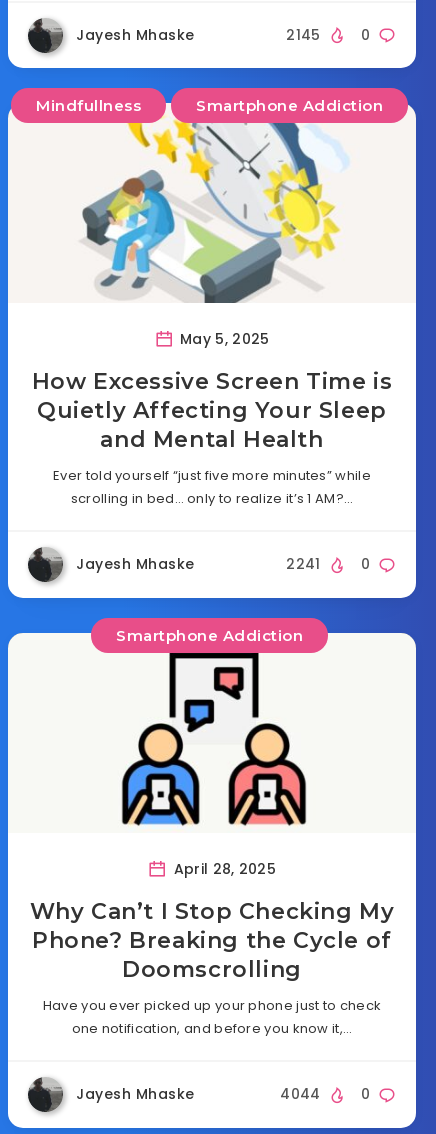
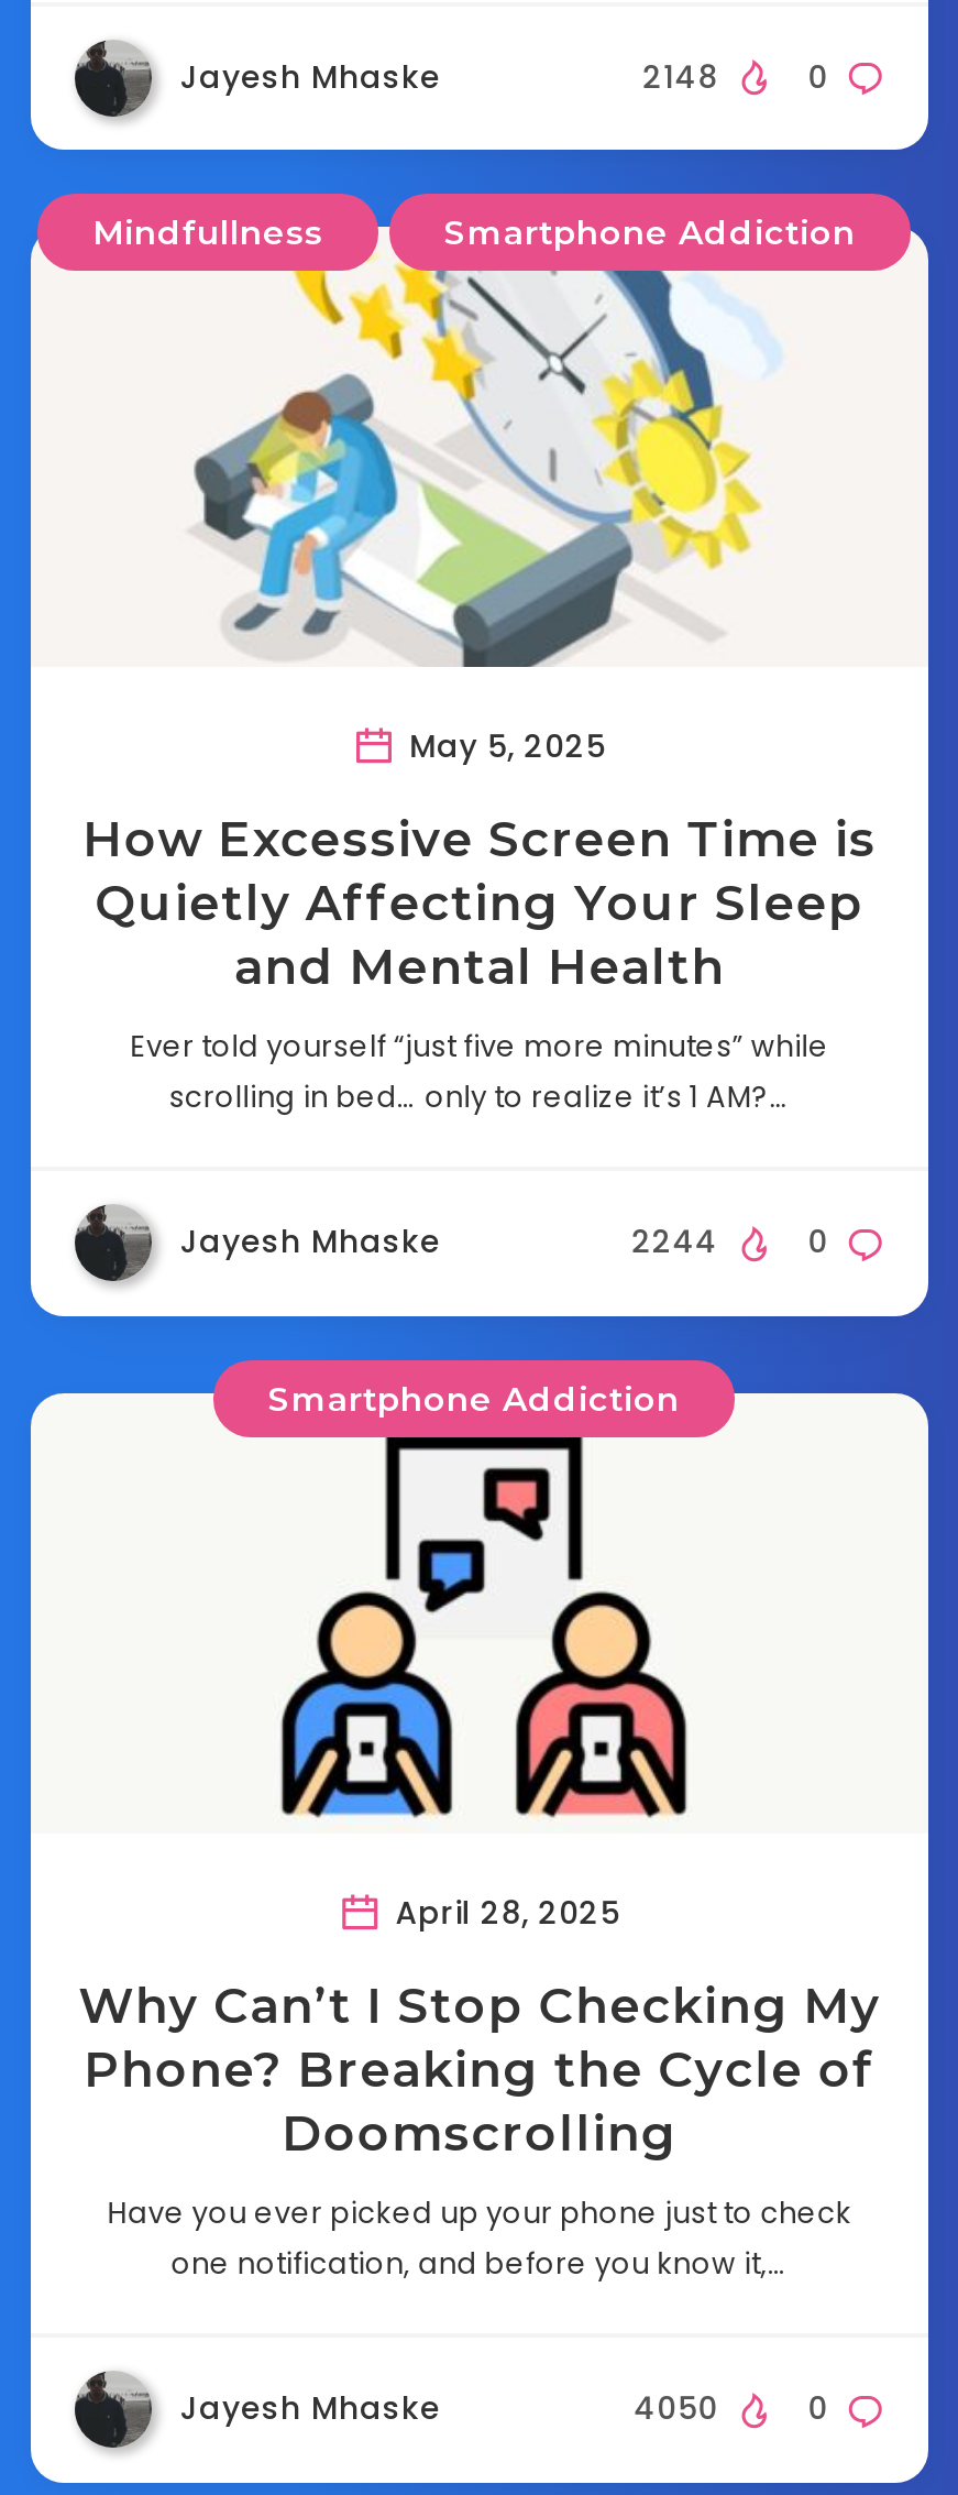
- 2145 0
+ 2148 0

- 2241 0
+ 2244 0

- 4044 0
+ 4050 0
